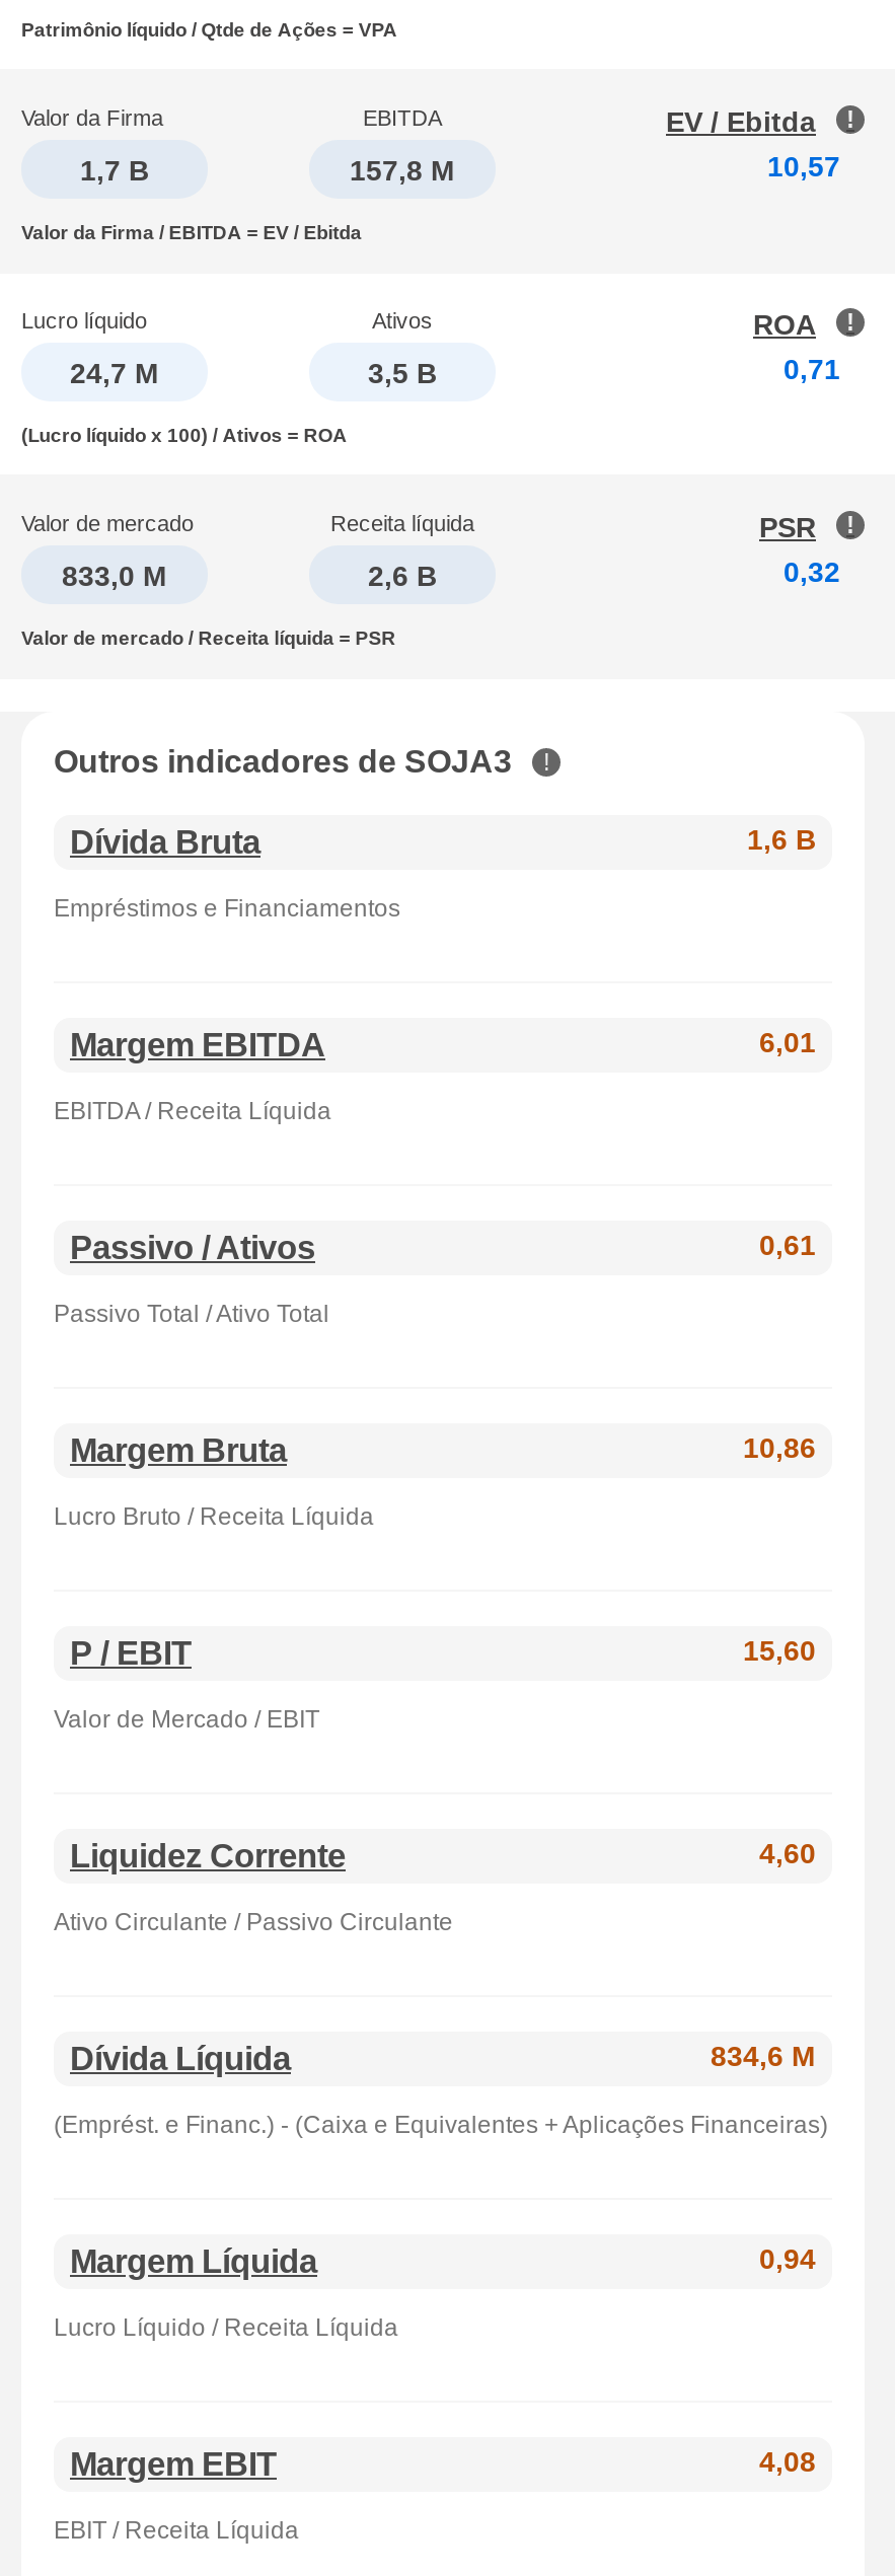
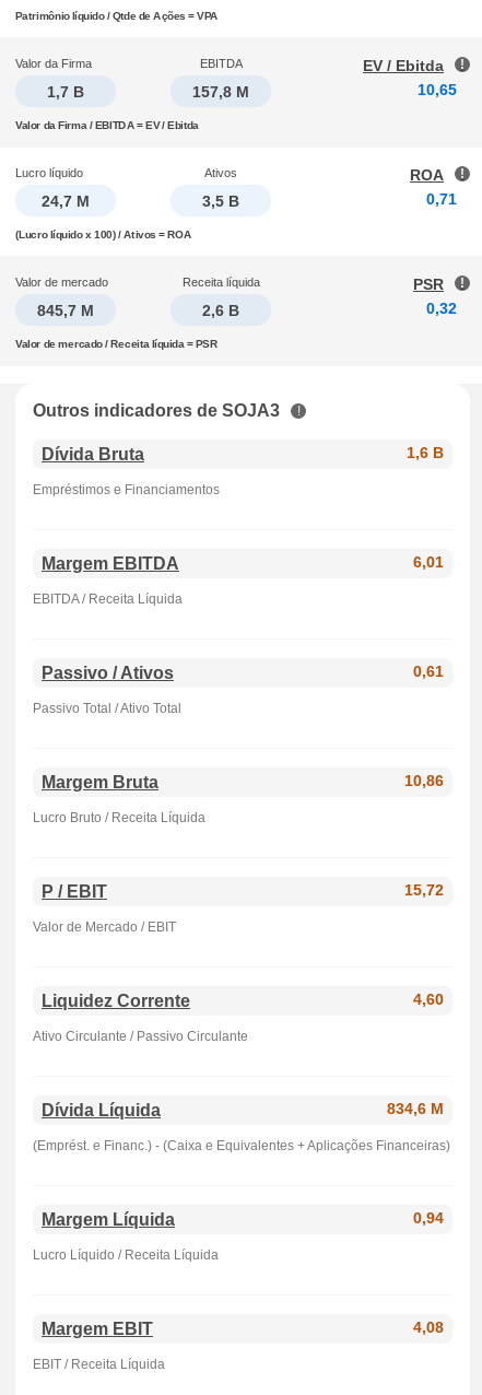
- 10,57
+ 10,65

- 833,0 M
+ 845,7 M

- 15,60
+ 15,72
